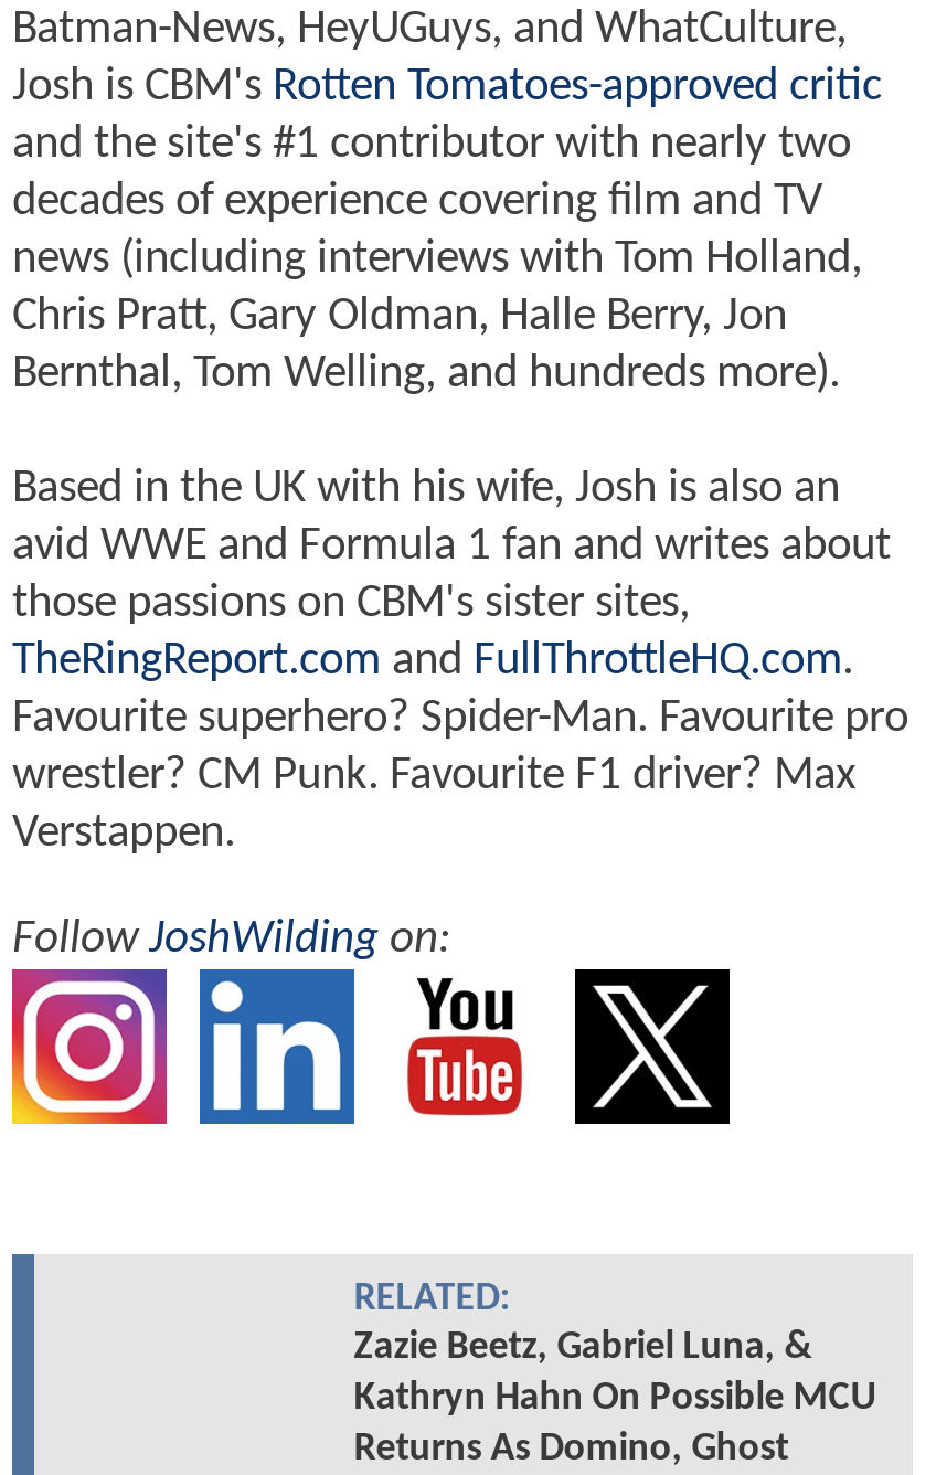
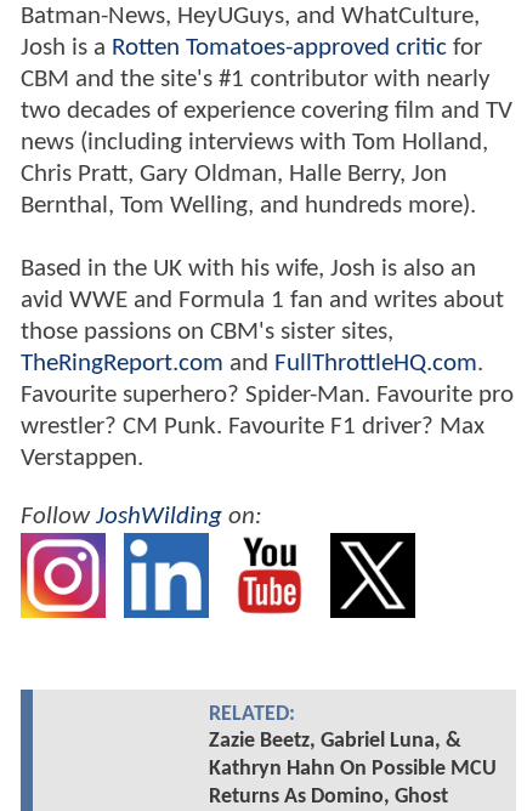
- Josh is CBM's Rotten Tomatoes-approved critic
- and the site's #1 contributor with nearly two
- decades of experience covering film and TV
+ Josh is a Rotten Tomatoes-approved critic for
+ CBM and the site's #1 contributor with nearly
+ two decades of experience covering film and TV
